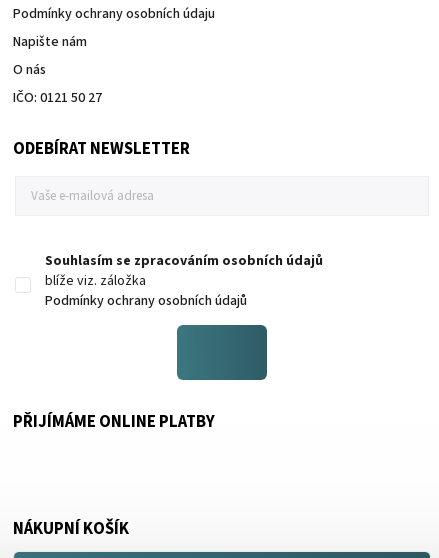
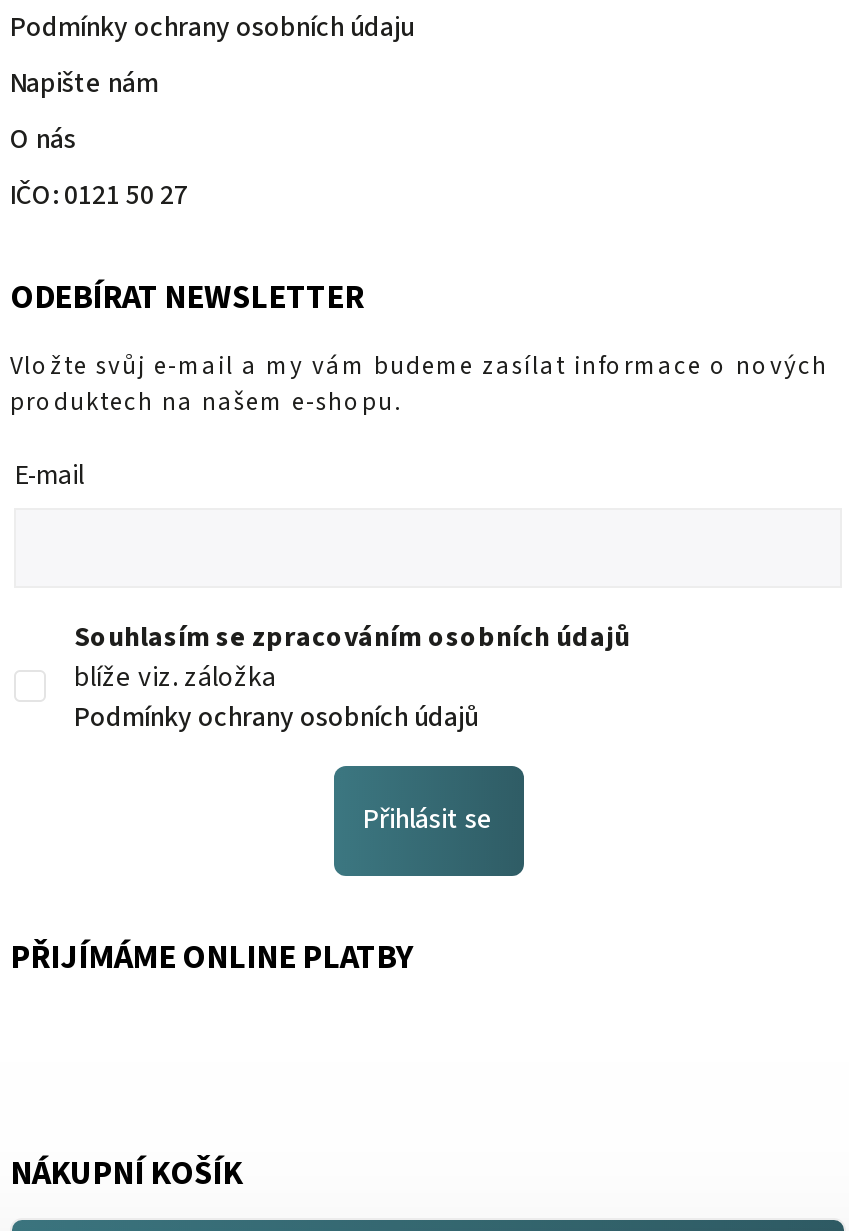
+ Vložte svůj e-mail a my vám budeme zasílat informace o nových
+ produktech na našem e-shopu.
+ E-mail

+ Přihlásit se
